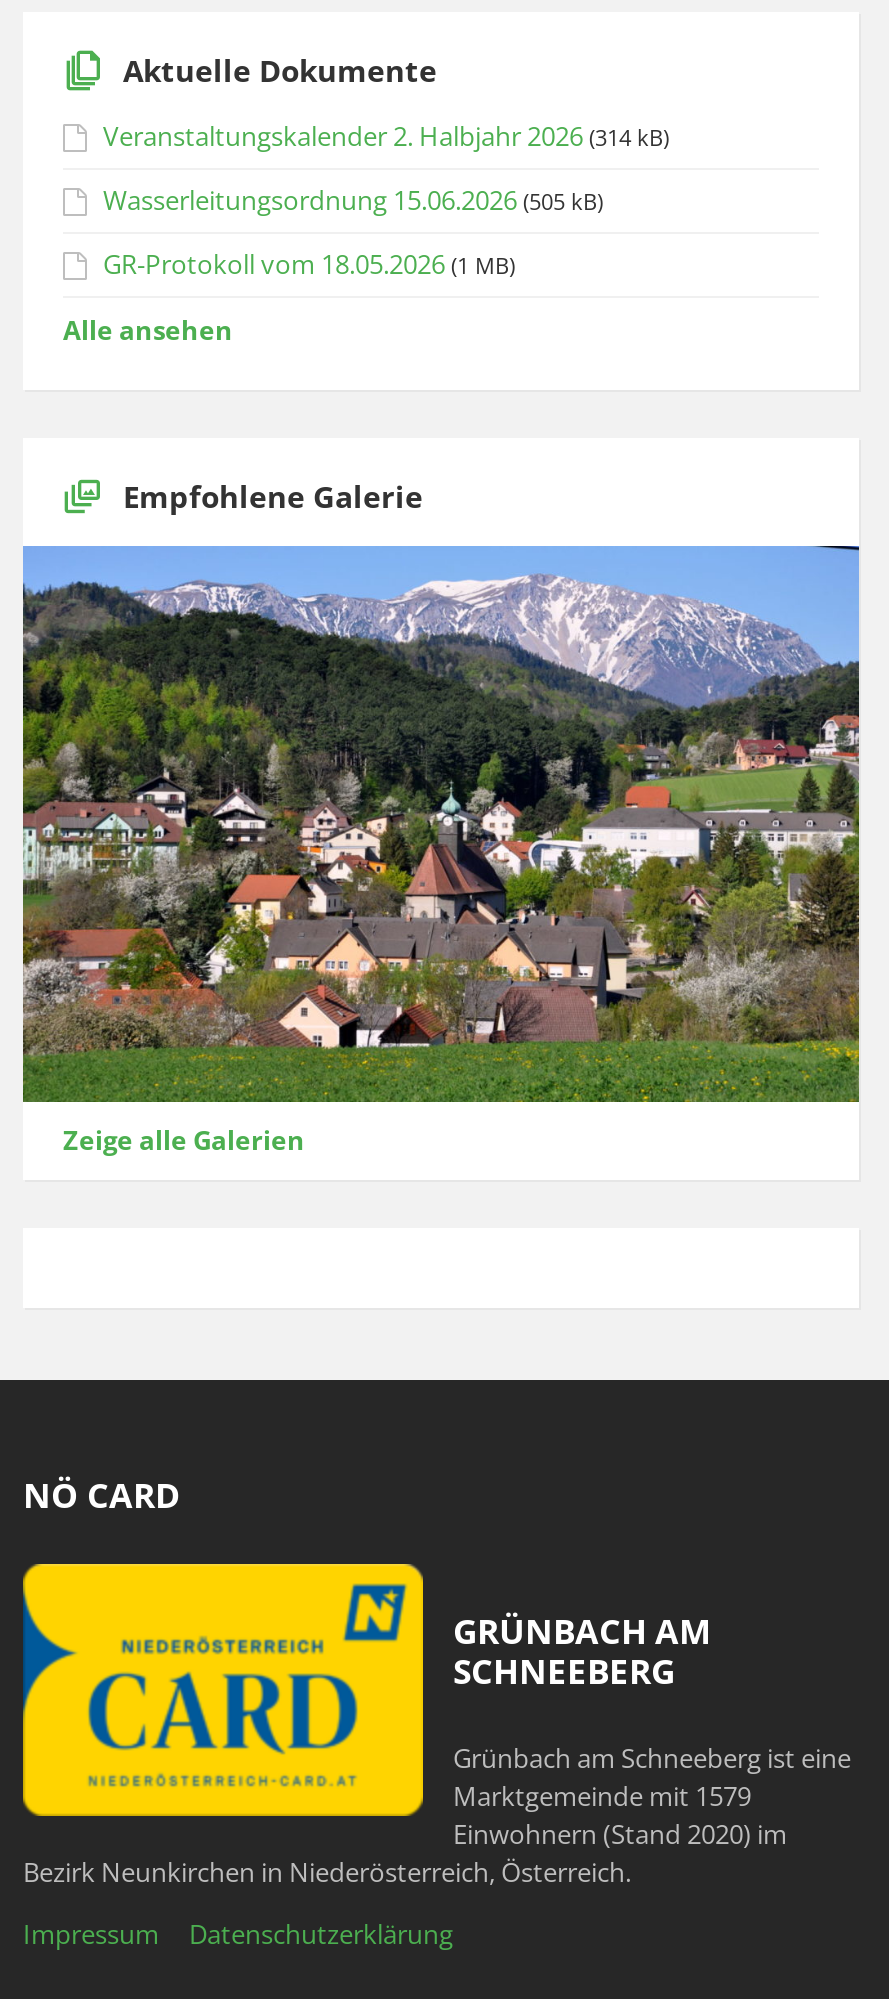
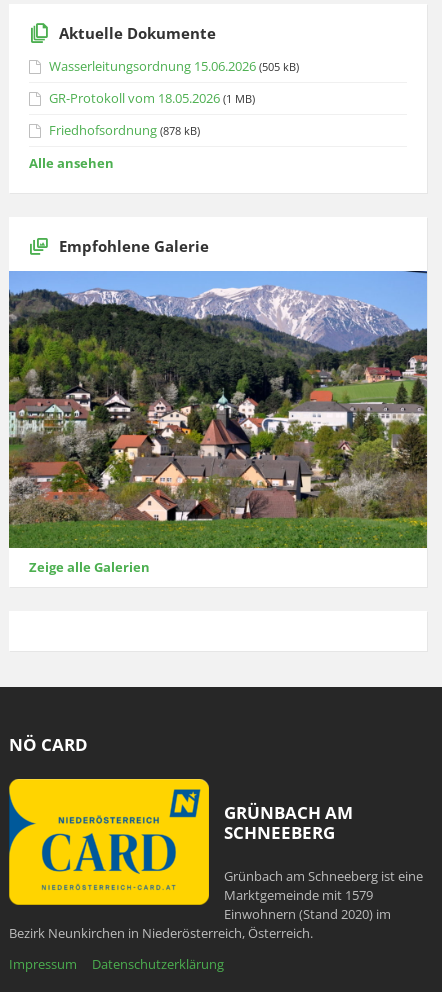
- Veranstaltungskalender 2. Halbjahr 2026 (314 kB)

moved up: Wasserleitungsordnung 15.06.2026 (505 kB) | GR-Protokoll vom 18.05.2026 (1 MB)

+ Friedhofsordnung (878 kB)
